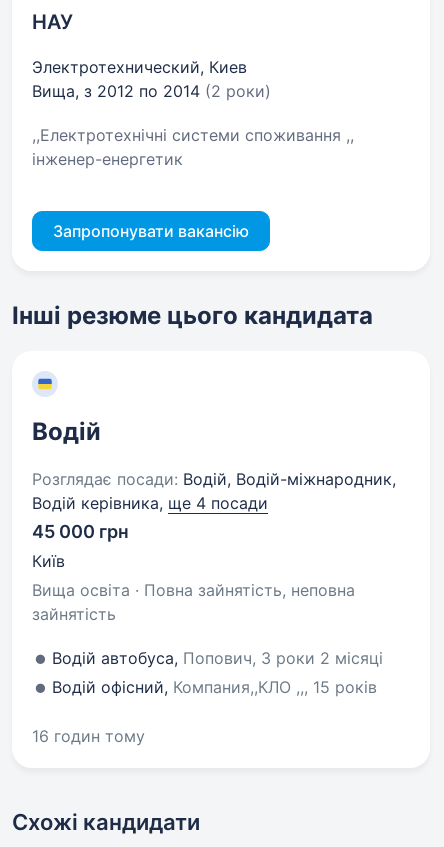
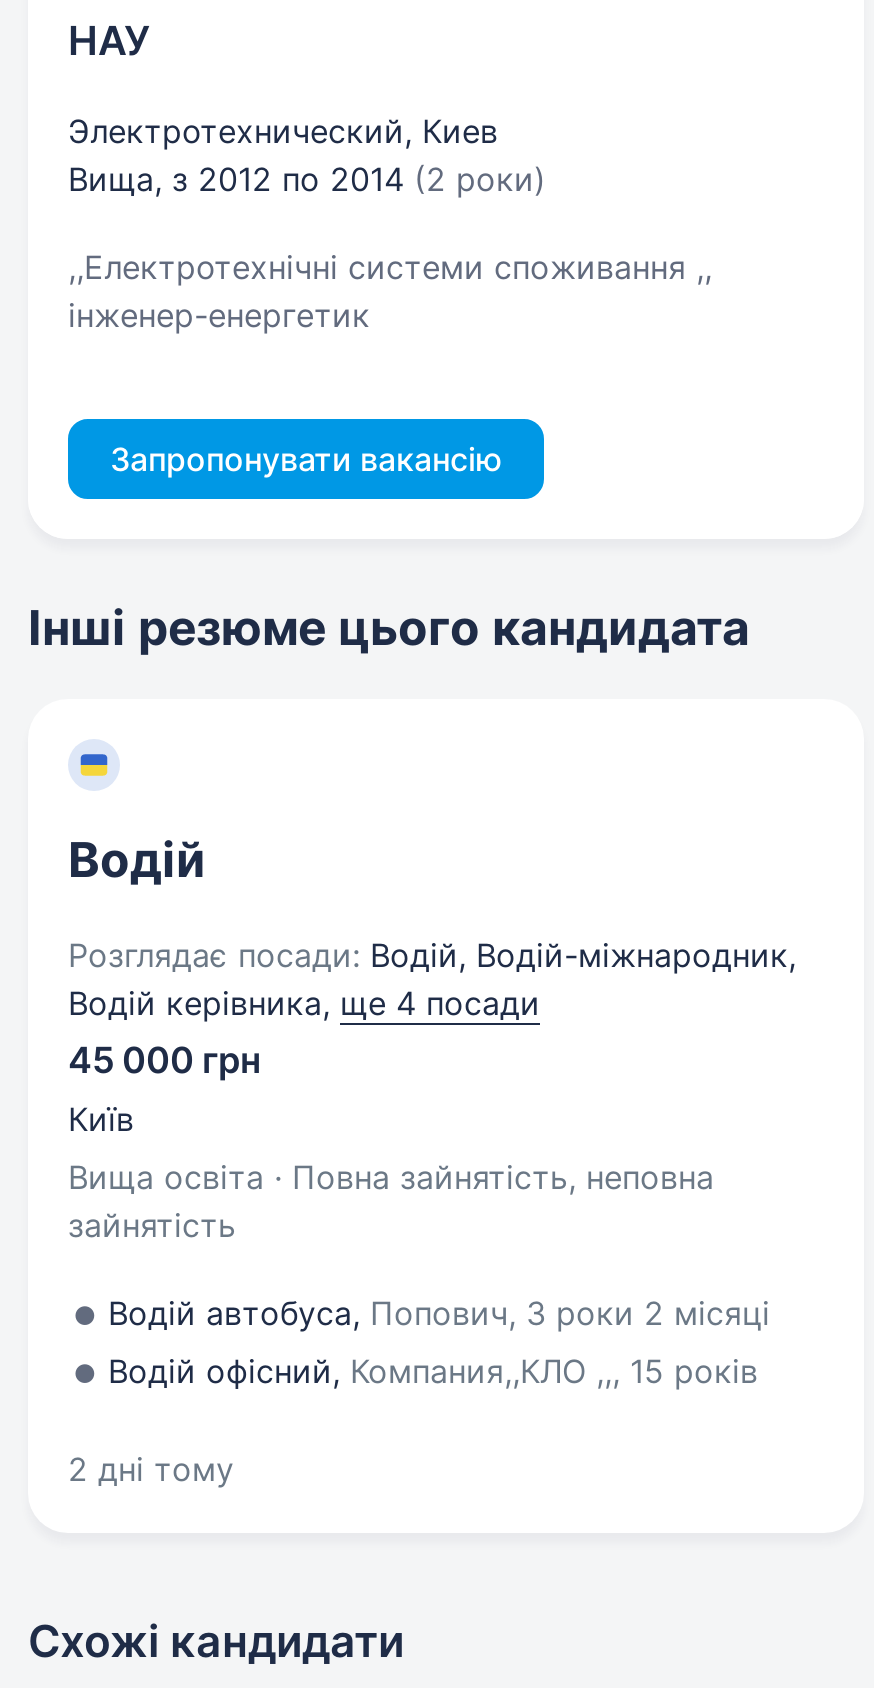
- 16 годин тому
+ 2 дні тому
